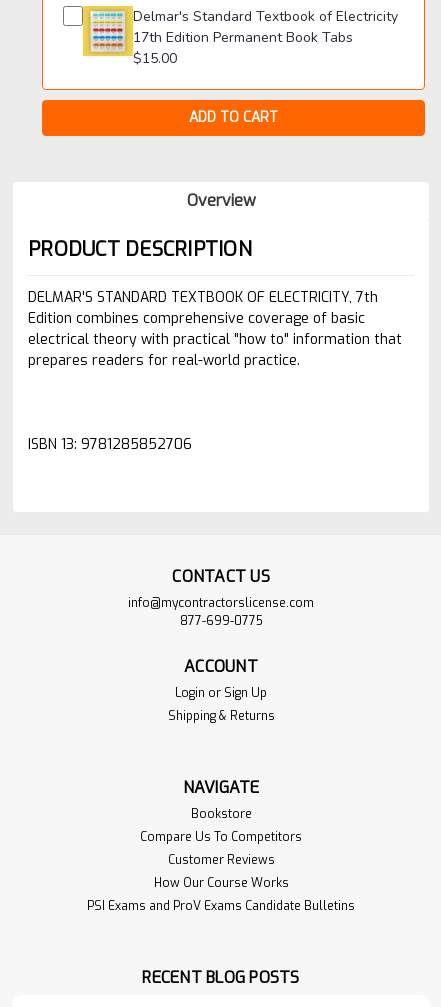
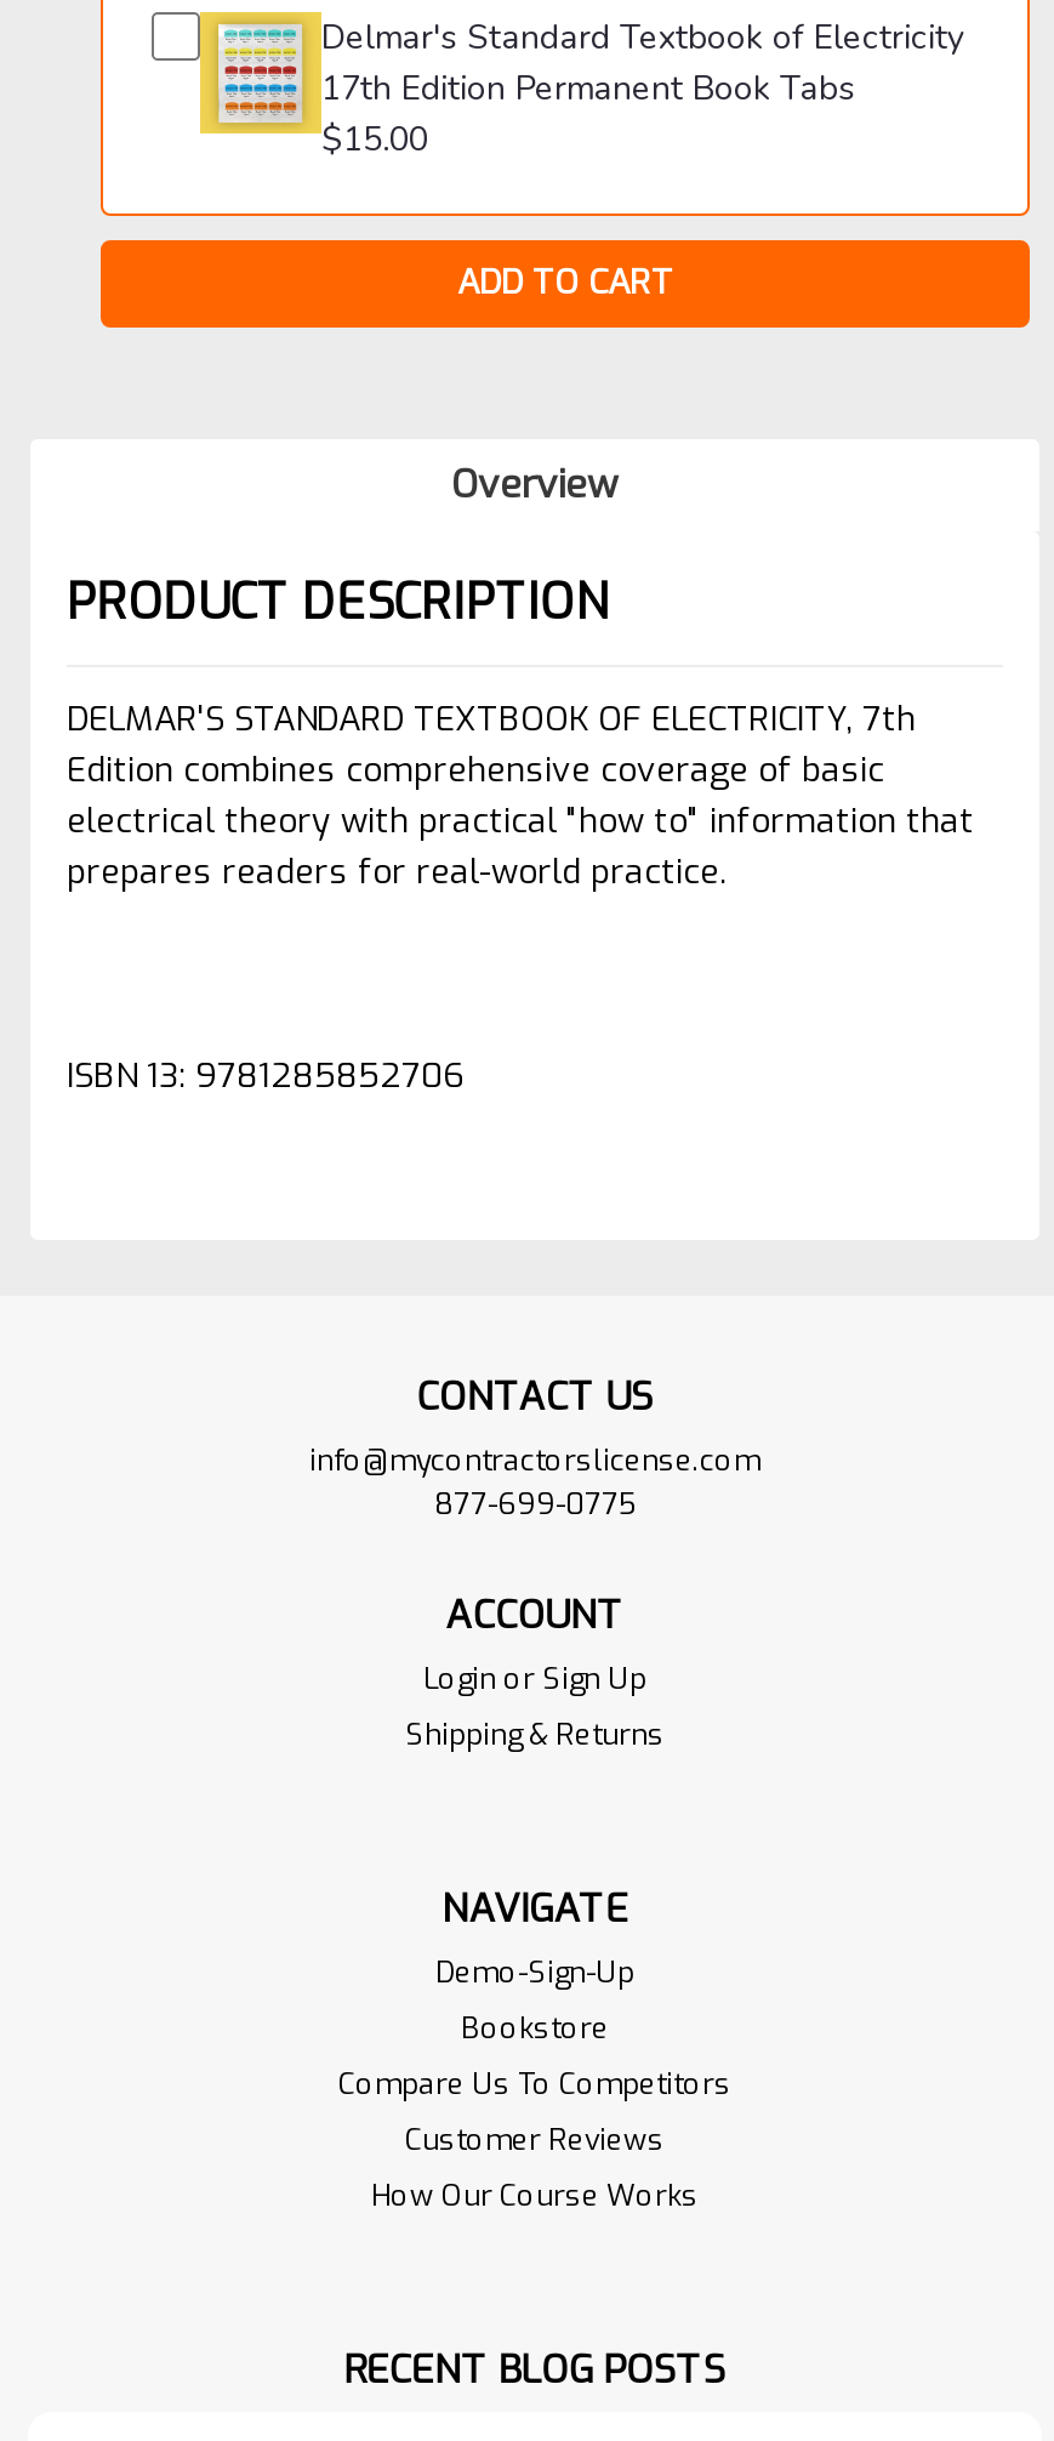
+ Demo-Sign-Up

moved down: Bookstore | Compare Us To Competitors | Customer Reviews | How Our Course Works

- PSI Exams and ProV Exams Candidate Bulletins
